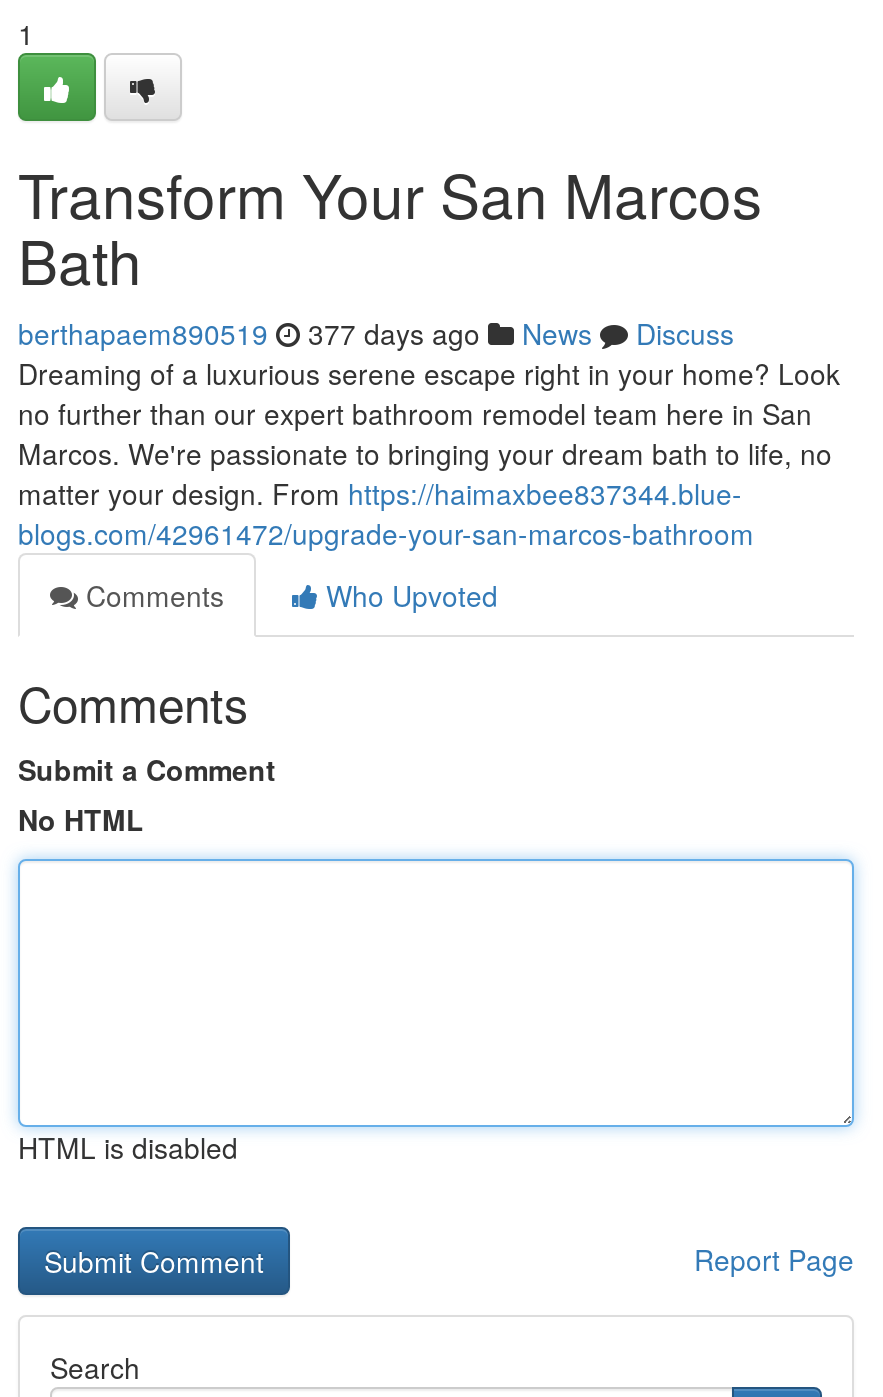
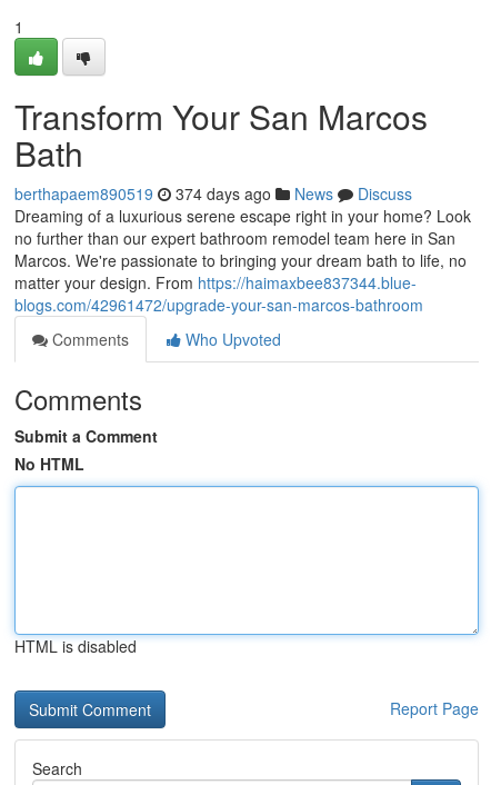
- berthapaem890519 377 days ago News Discuss
+ berthapaem890519 374 days ago News Discuss
